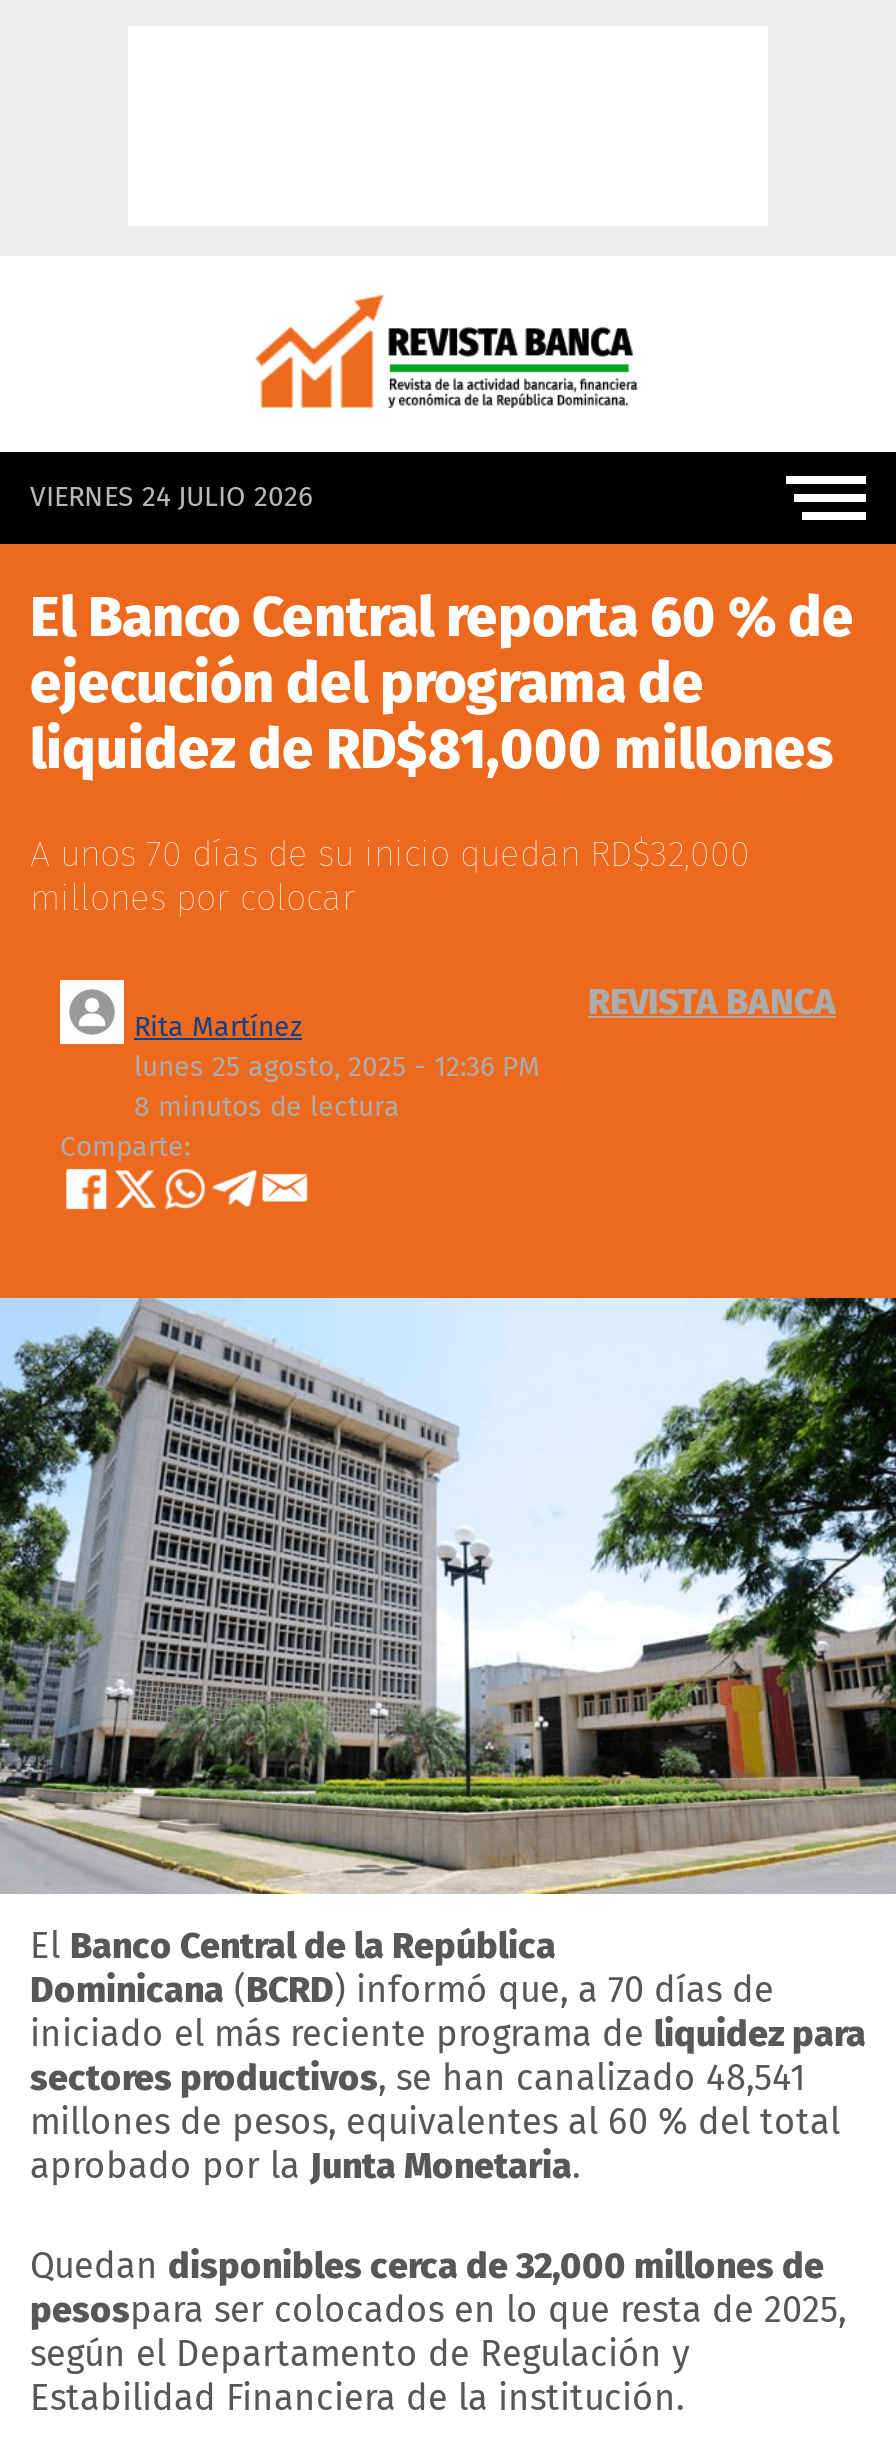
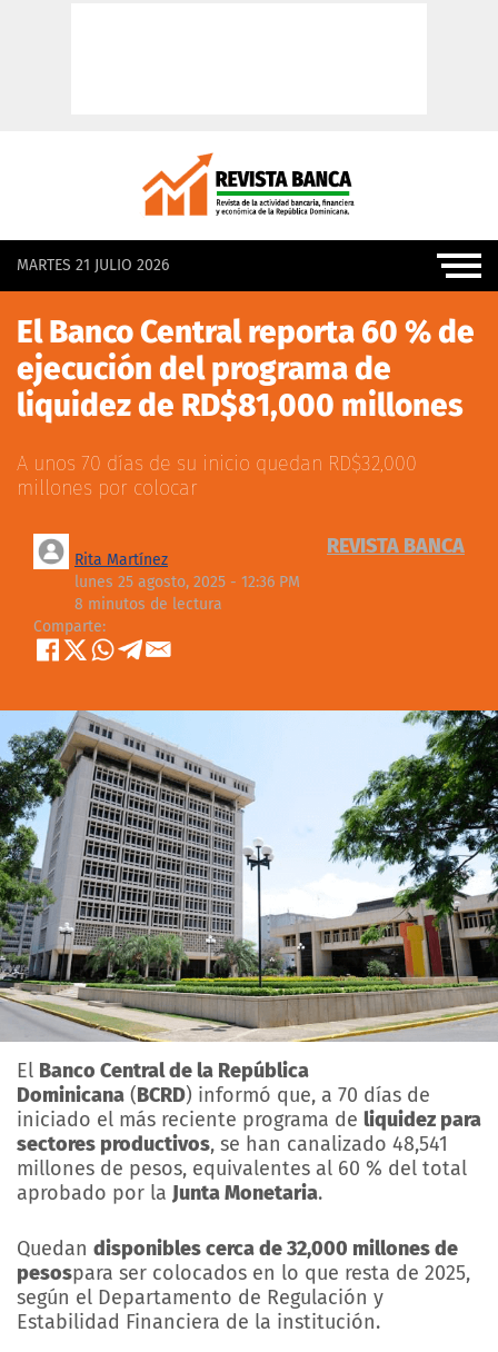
- VIERNES 24 JULIO 2026
+ MARTES 21 JULIO 2026
